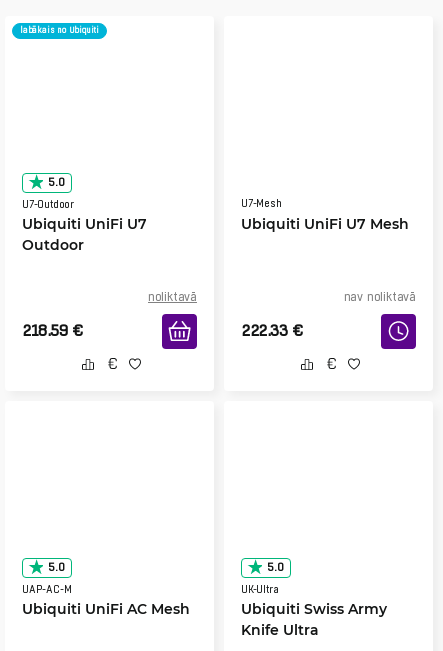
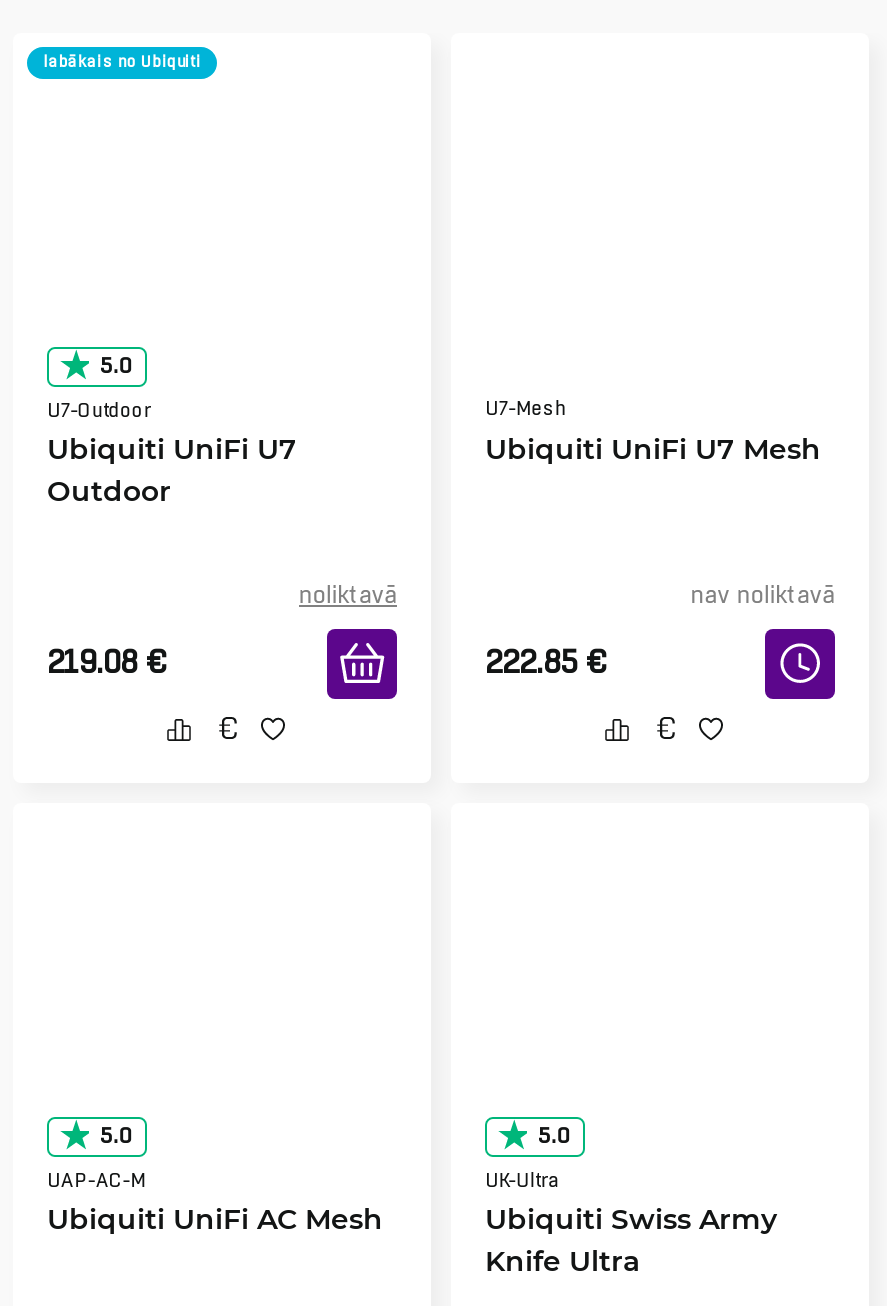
- 218.59 €
+ 219.08 €

- 222.33 €
+ 222.85 €
